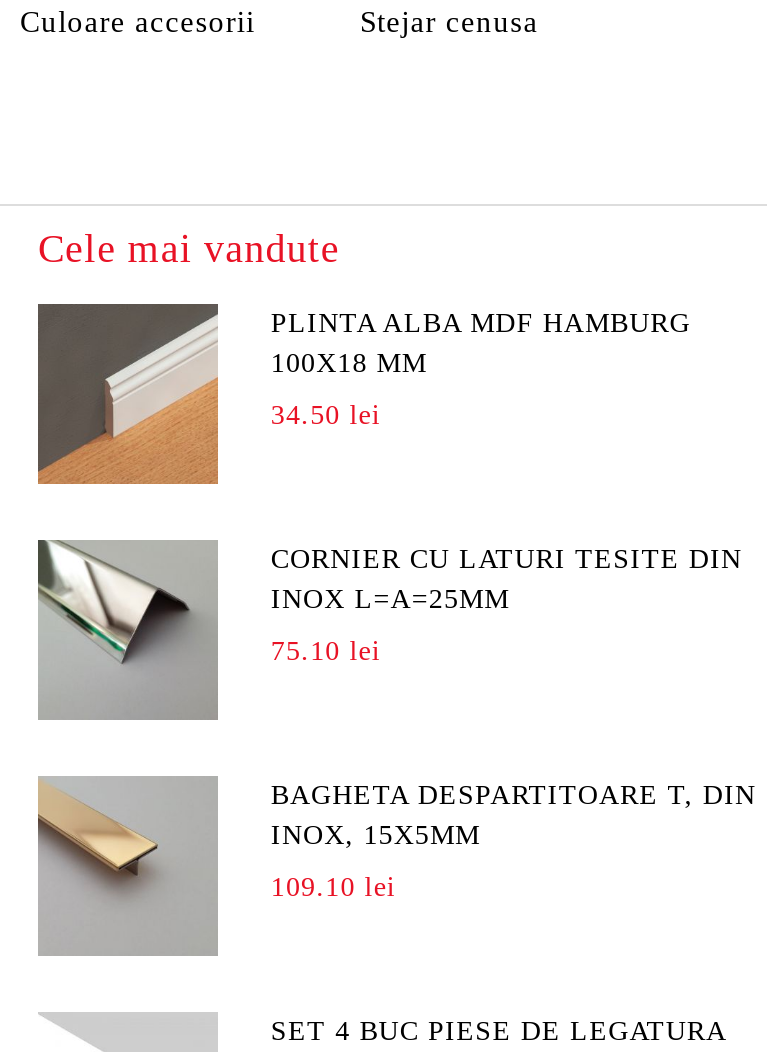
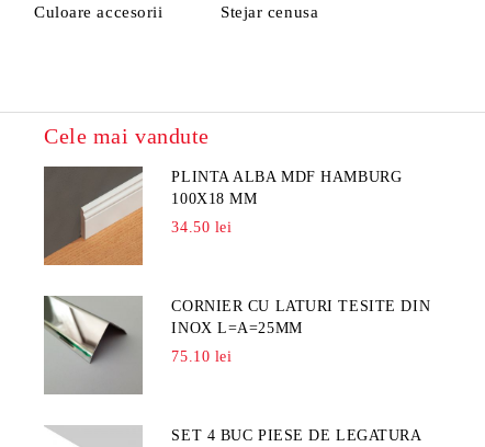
- [image]
- BAGHETA DESPARTITOARE T, DIN
- INOX, 15X5MM
- 109.10 lei
